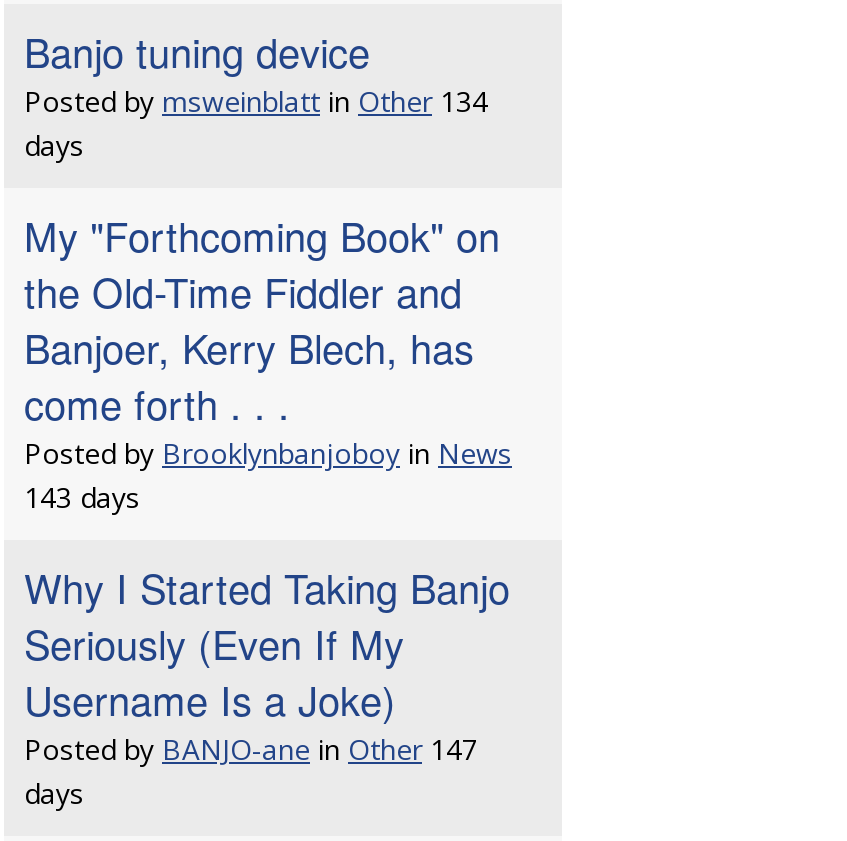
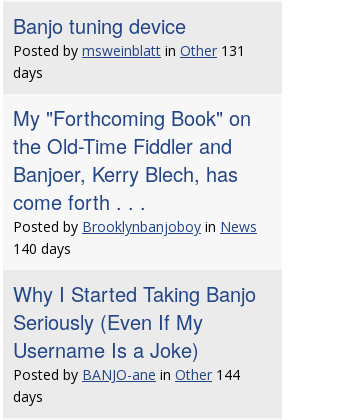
- Posted by msweinblatt in Other 134
+ Posted by msweinblatt in Other 131

- 143 days
+ 140 days

- Posted by BANJO-ane in Other 147
+ Posted by BANJO-ane in Other 144
